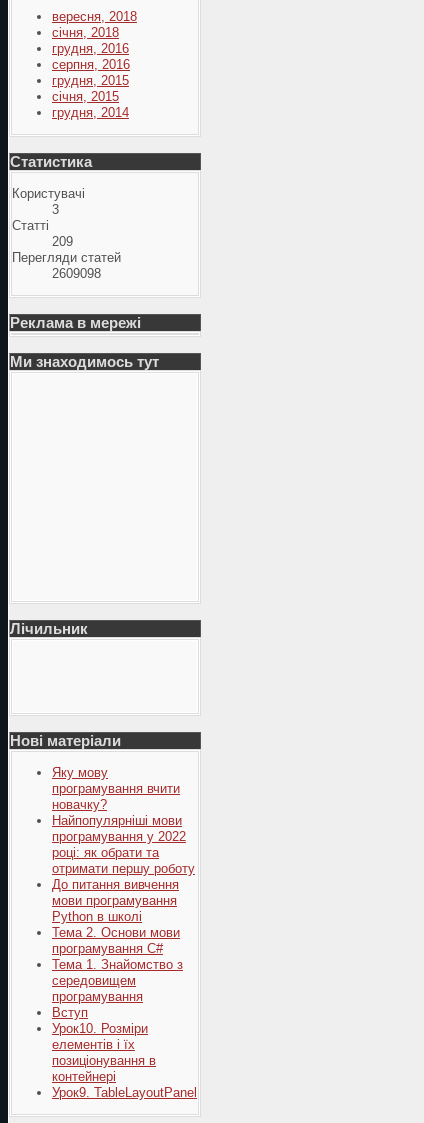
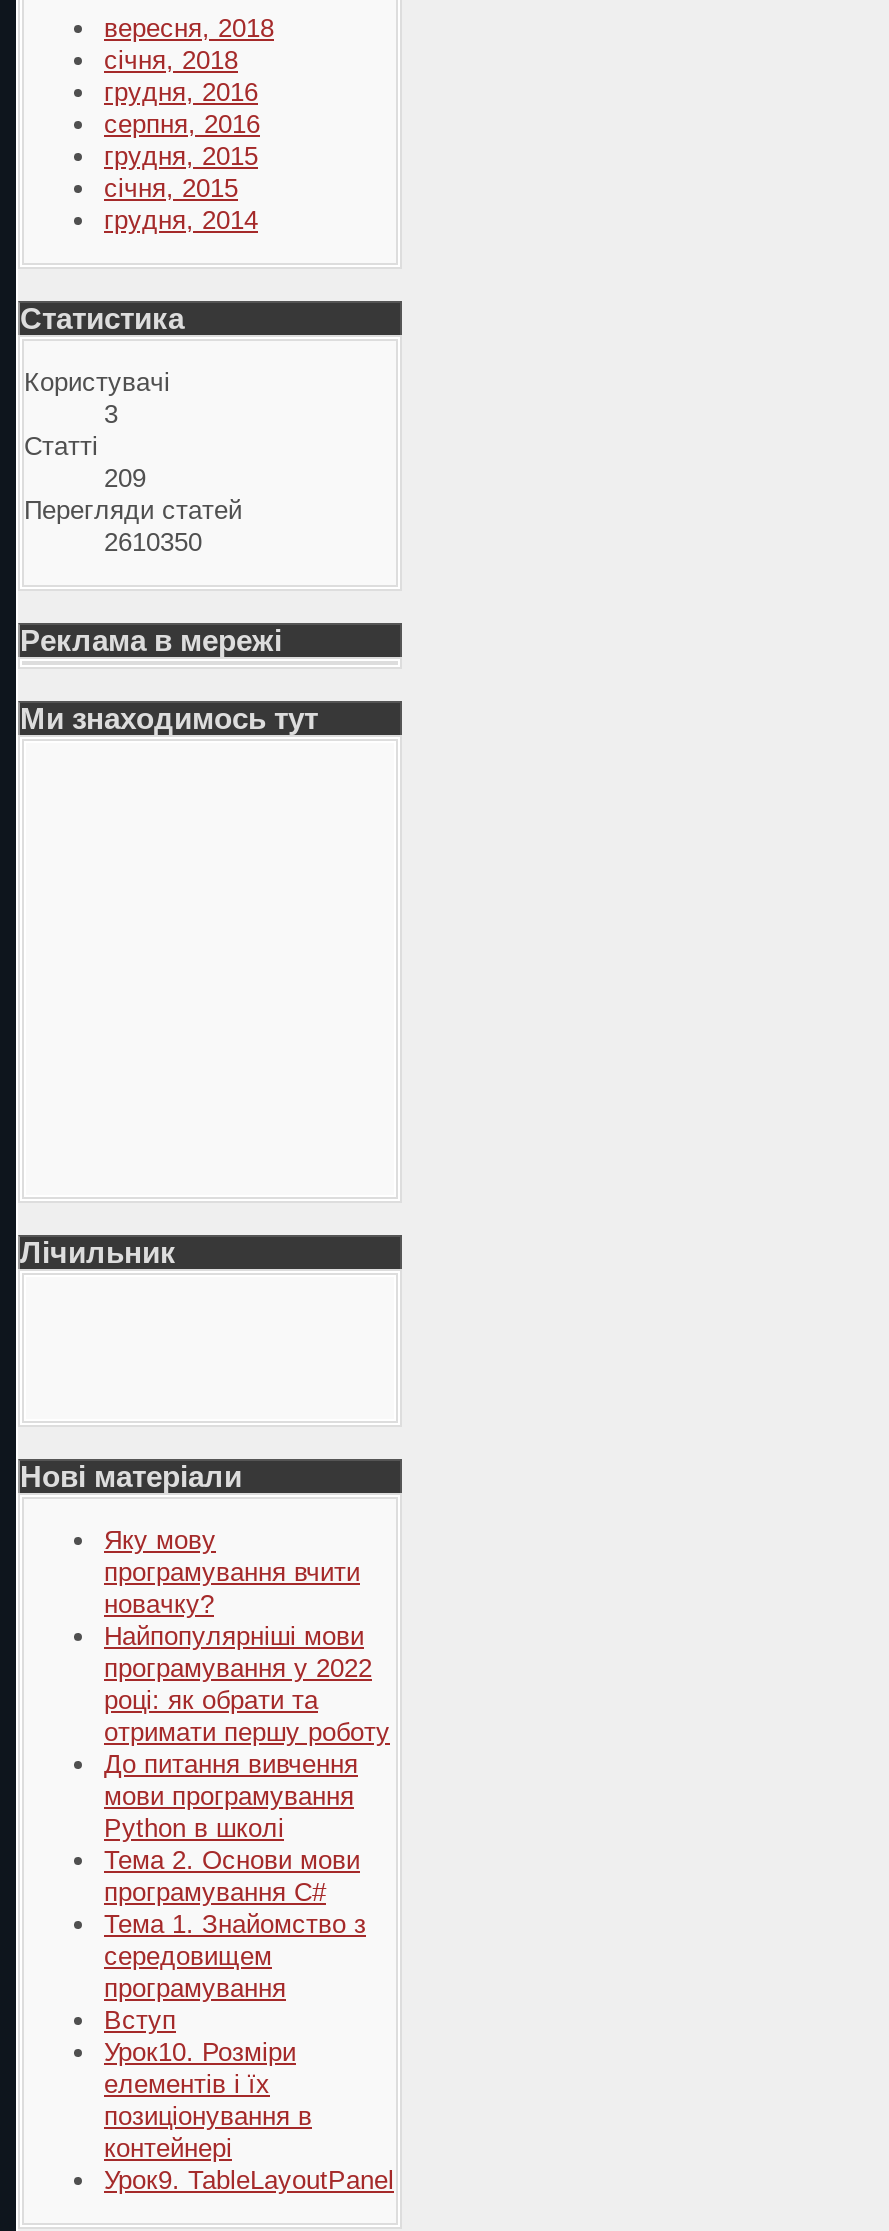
- 2609098
+ 2610350
